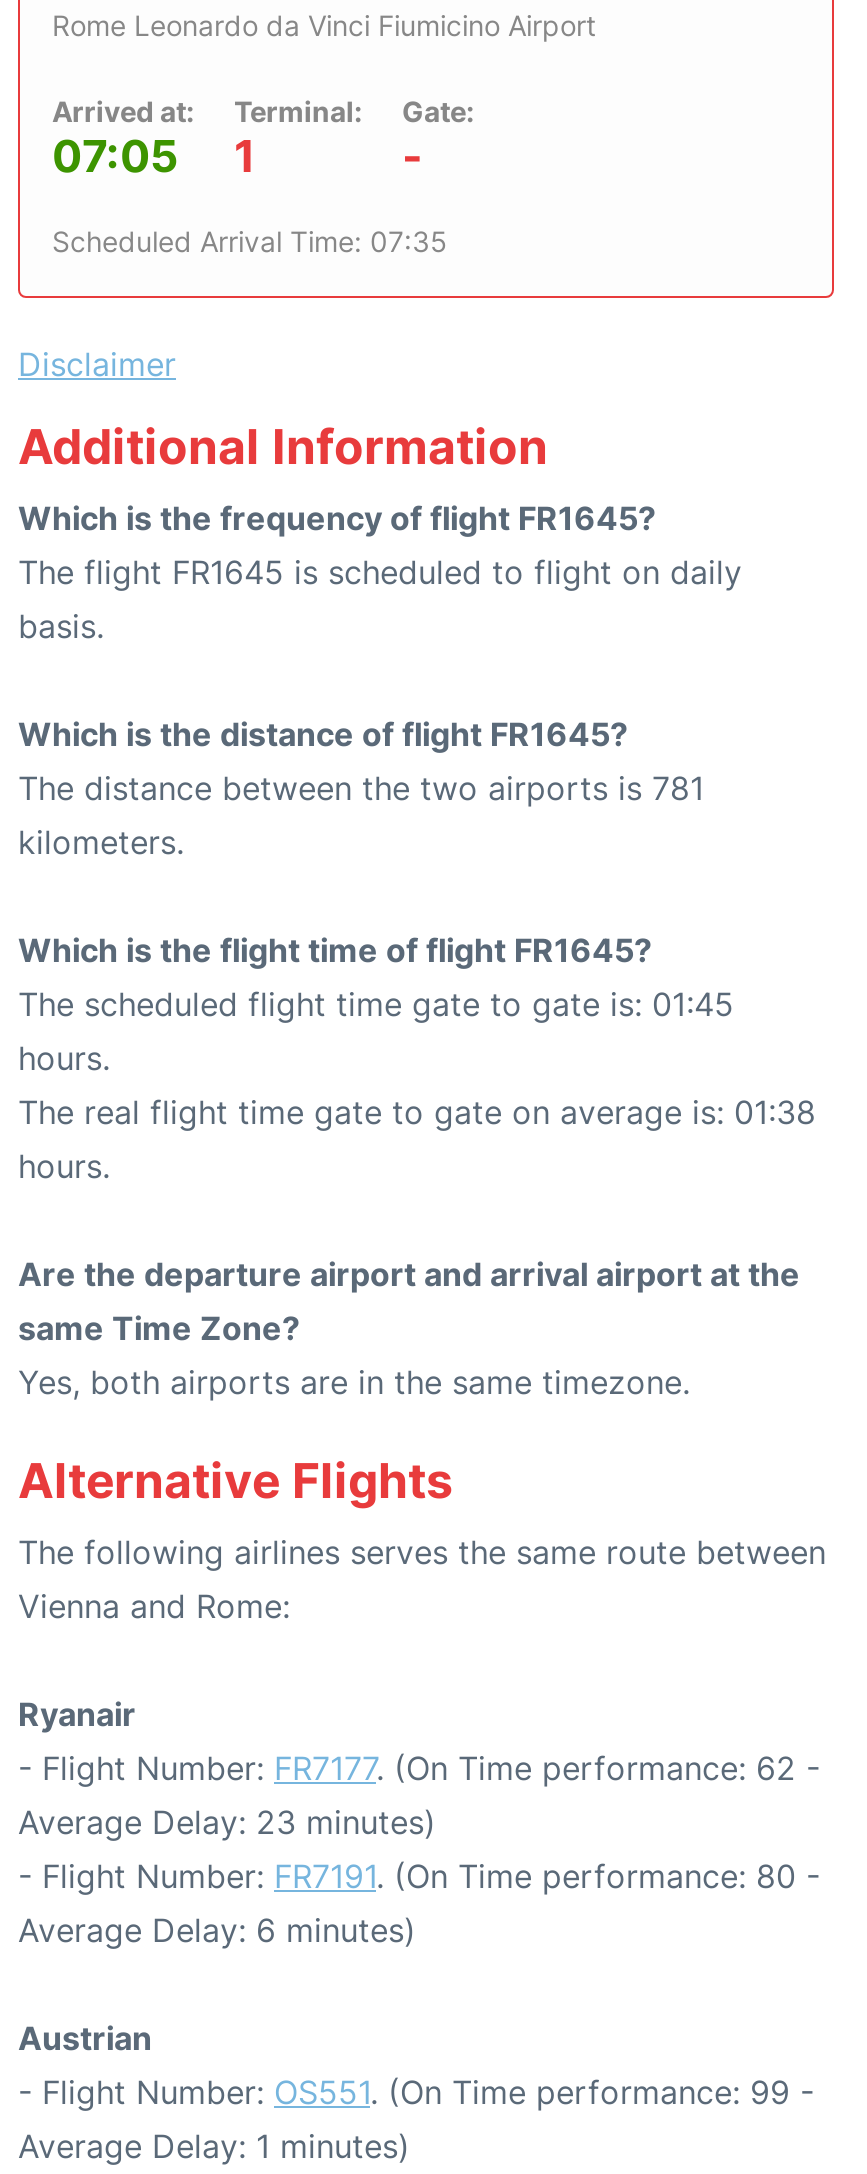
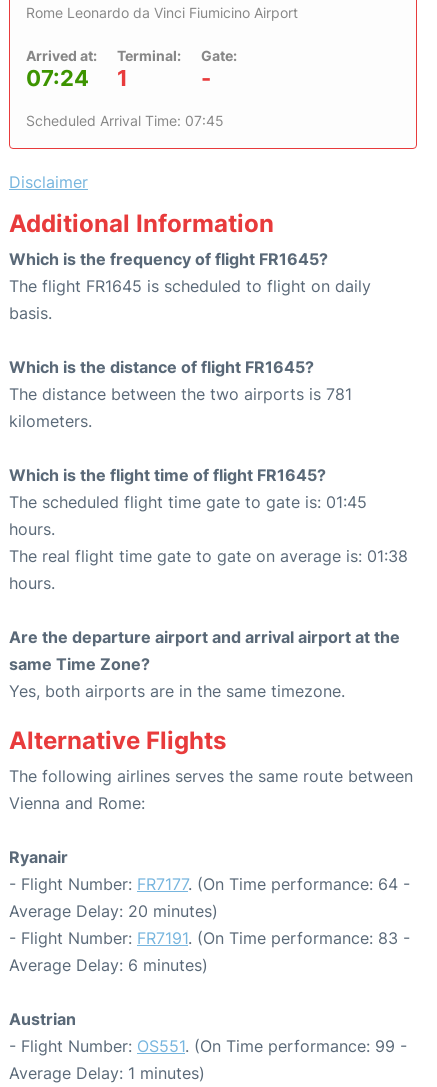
- 07:05 1
+ 07:24 1

- Scheduled Arrival Time: 07:35
+ Scheduled Arrival Time: 07:45

- - Flight Number: FR7177. (On Time performance: 62 -
+ - Flight Number: FR7177. (On Time performance: 64 -

- Average Delay: 23 minutes)
+ Average Delay: 20 minutes)

- - Flight Number: FR7191. (On Time performance: 80 -
+ - Flight Number: FR7191. (On Time performance: 83 -
